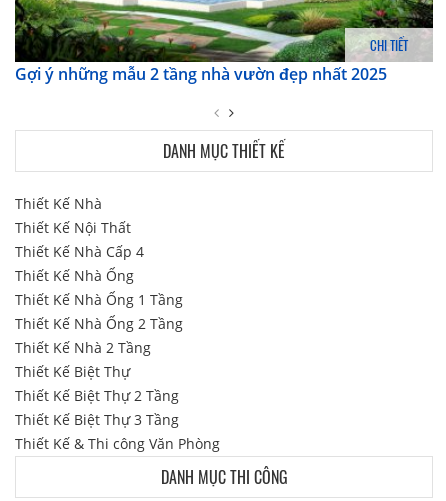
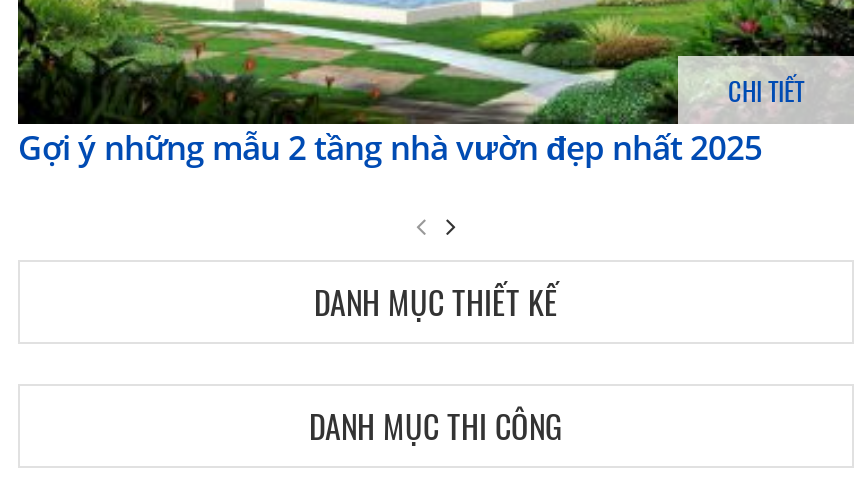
- Thiết Kế Nhà
- Thiết Kế Nội Thất
- Thiết Kế Nhà Cấp 4
- Thiết Kế Nhà Ống
- Thiết Kế Nhà Ống 1 Tầng
- Thiết Kế Nhà Ống 2 Tầng
- Thiết Kế Nhà 2 Tầng
- Thiết Kế Biệt Thự
- Thiết Kế Biệt Thự 2 Tầng
- Thiết Kế Biệt Thự 3 Tầng
- Thiết Kế & Thi công Văn Phòng
